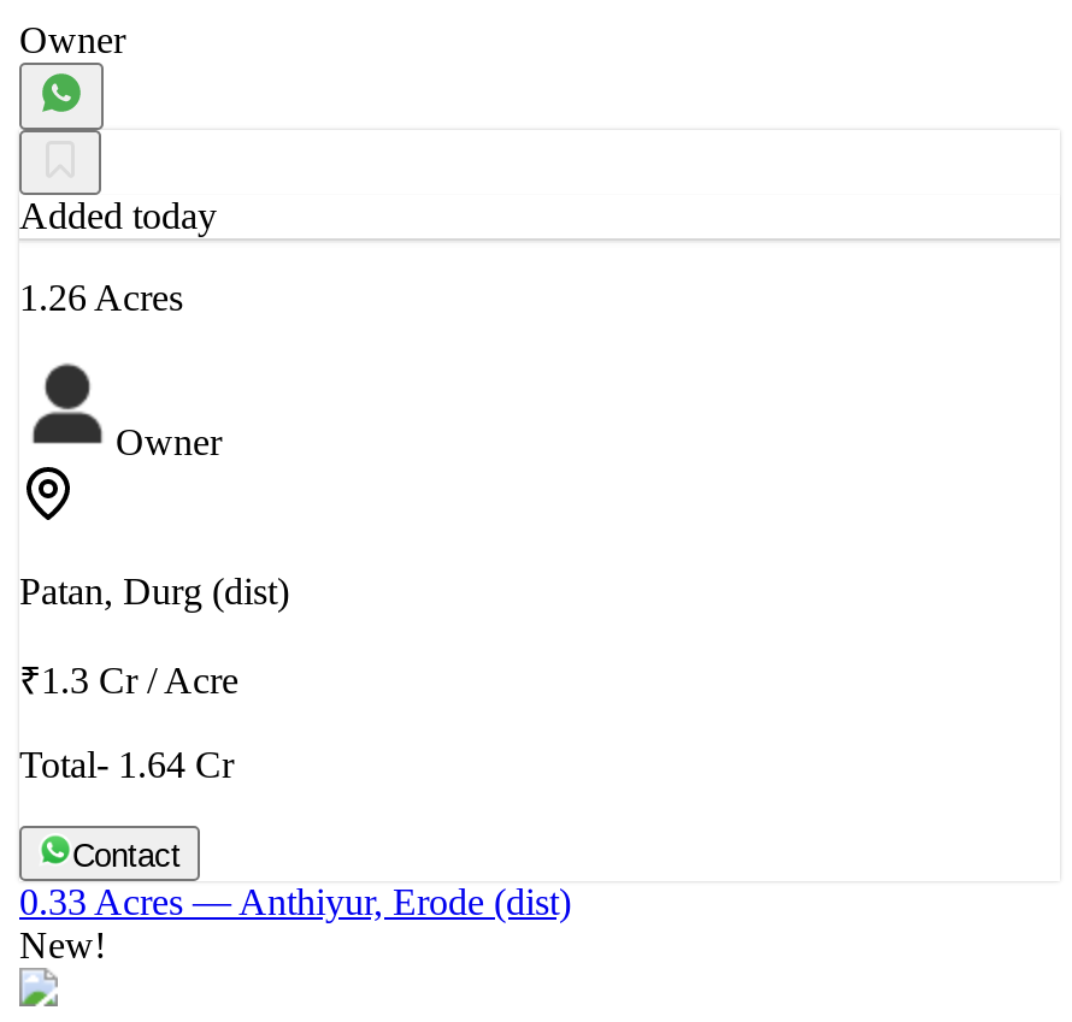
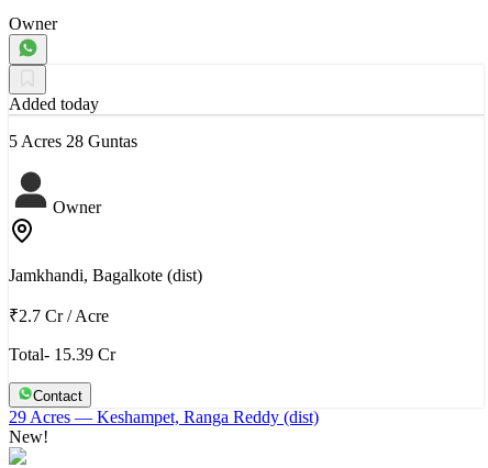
- 1.26 Acres
+ 5 Acres 28 Guntas

- Patan, Durg (dist)
+ Jamkhandi, Bagalkote (dist)

- ₹1.3 Cr / Acre
+ ₹2.7 Cr / Acre

- Total- 1.64 Cr
+ Total- 15.39 Cr

- 0.33 Acres— Anthiyur, Erode (dist)
+ 29 Acres— Keshampet, Ranga Reddy (dist)
